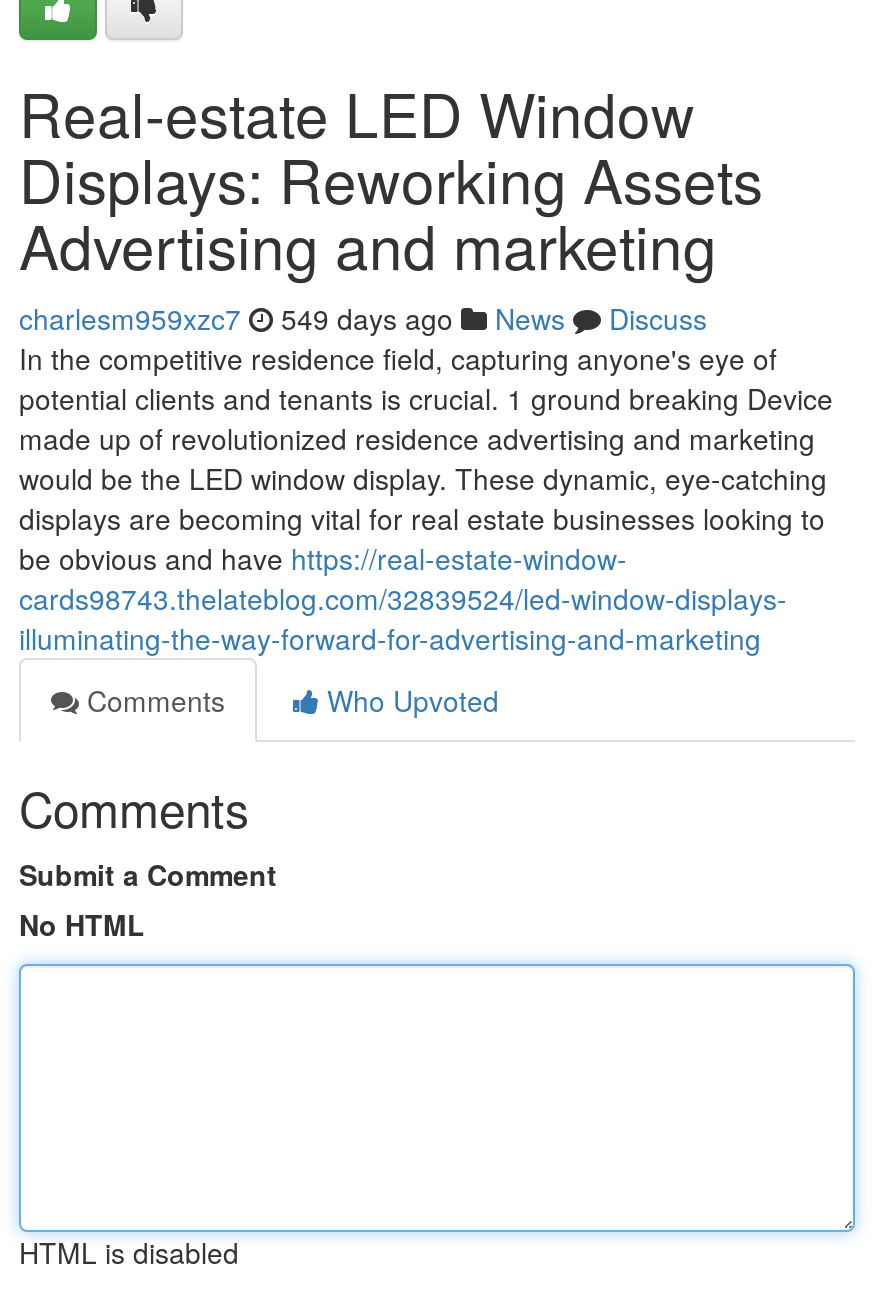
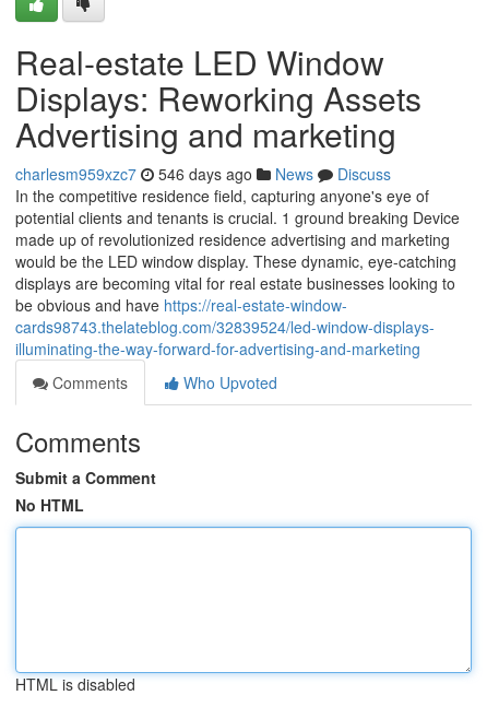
- charlesm959xzc7 549 days ago News Discuss
+ charlesm959xzc7 546 days ago News Discuss
